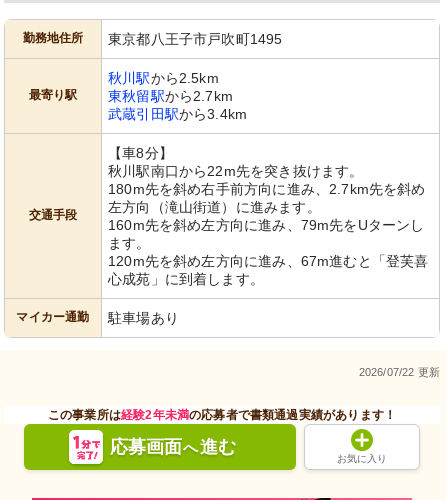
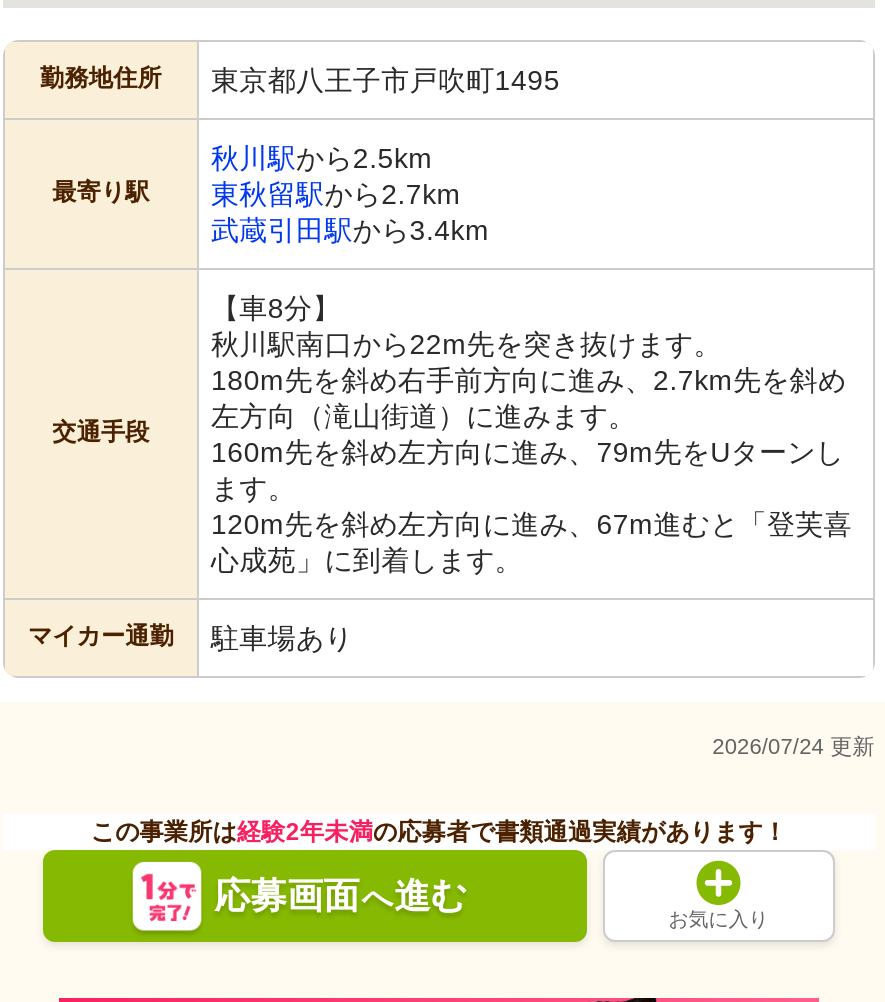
- 2026/07/22 更新
+ 2026/07/24 更新
